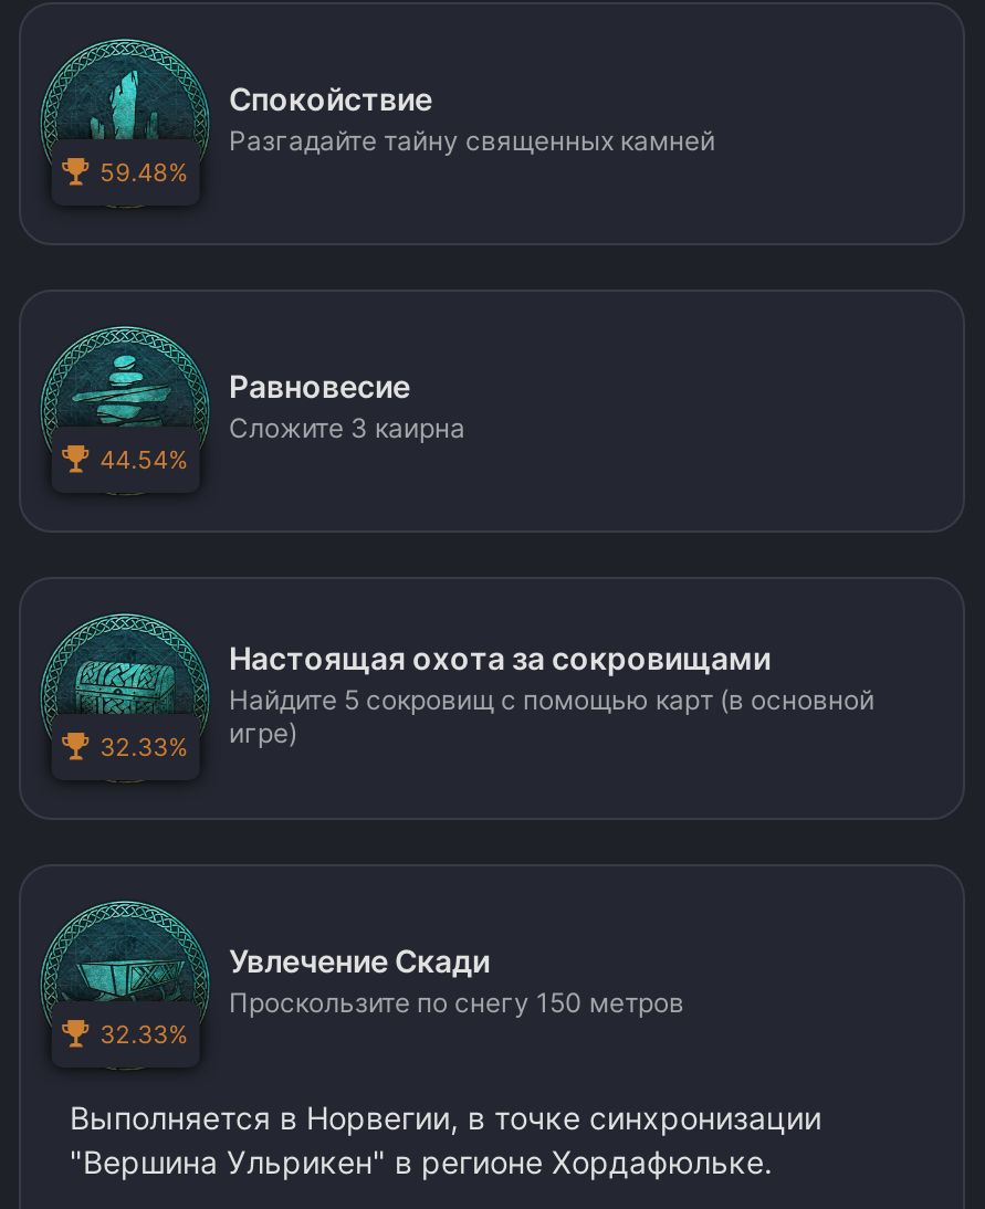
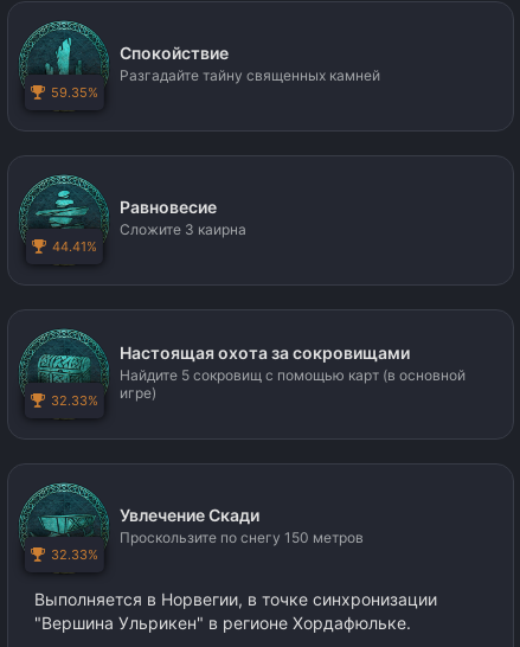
- 59.48%
+ 59.35%

- 44.54%
+ 44.41%
